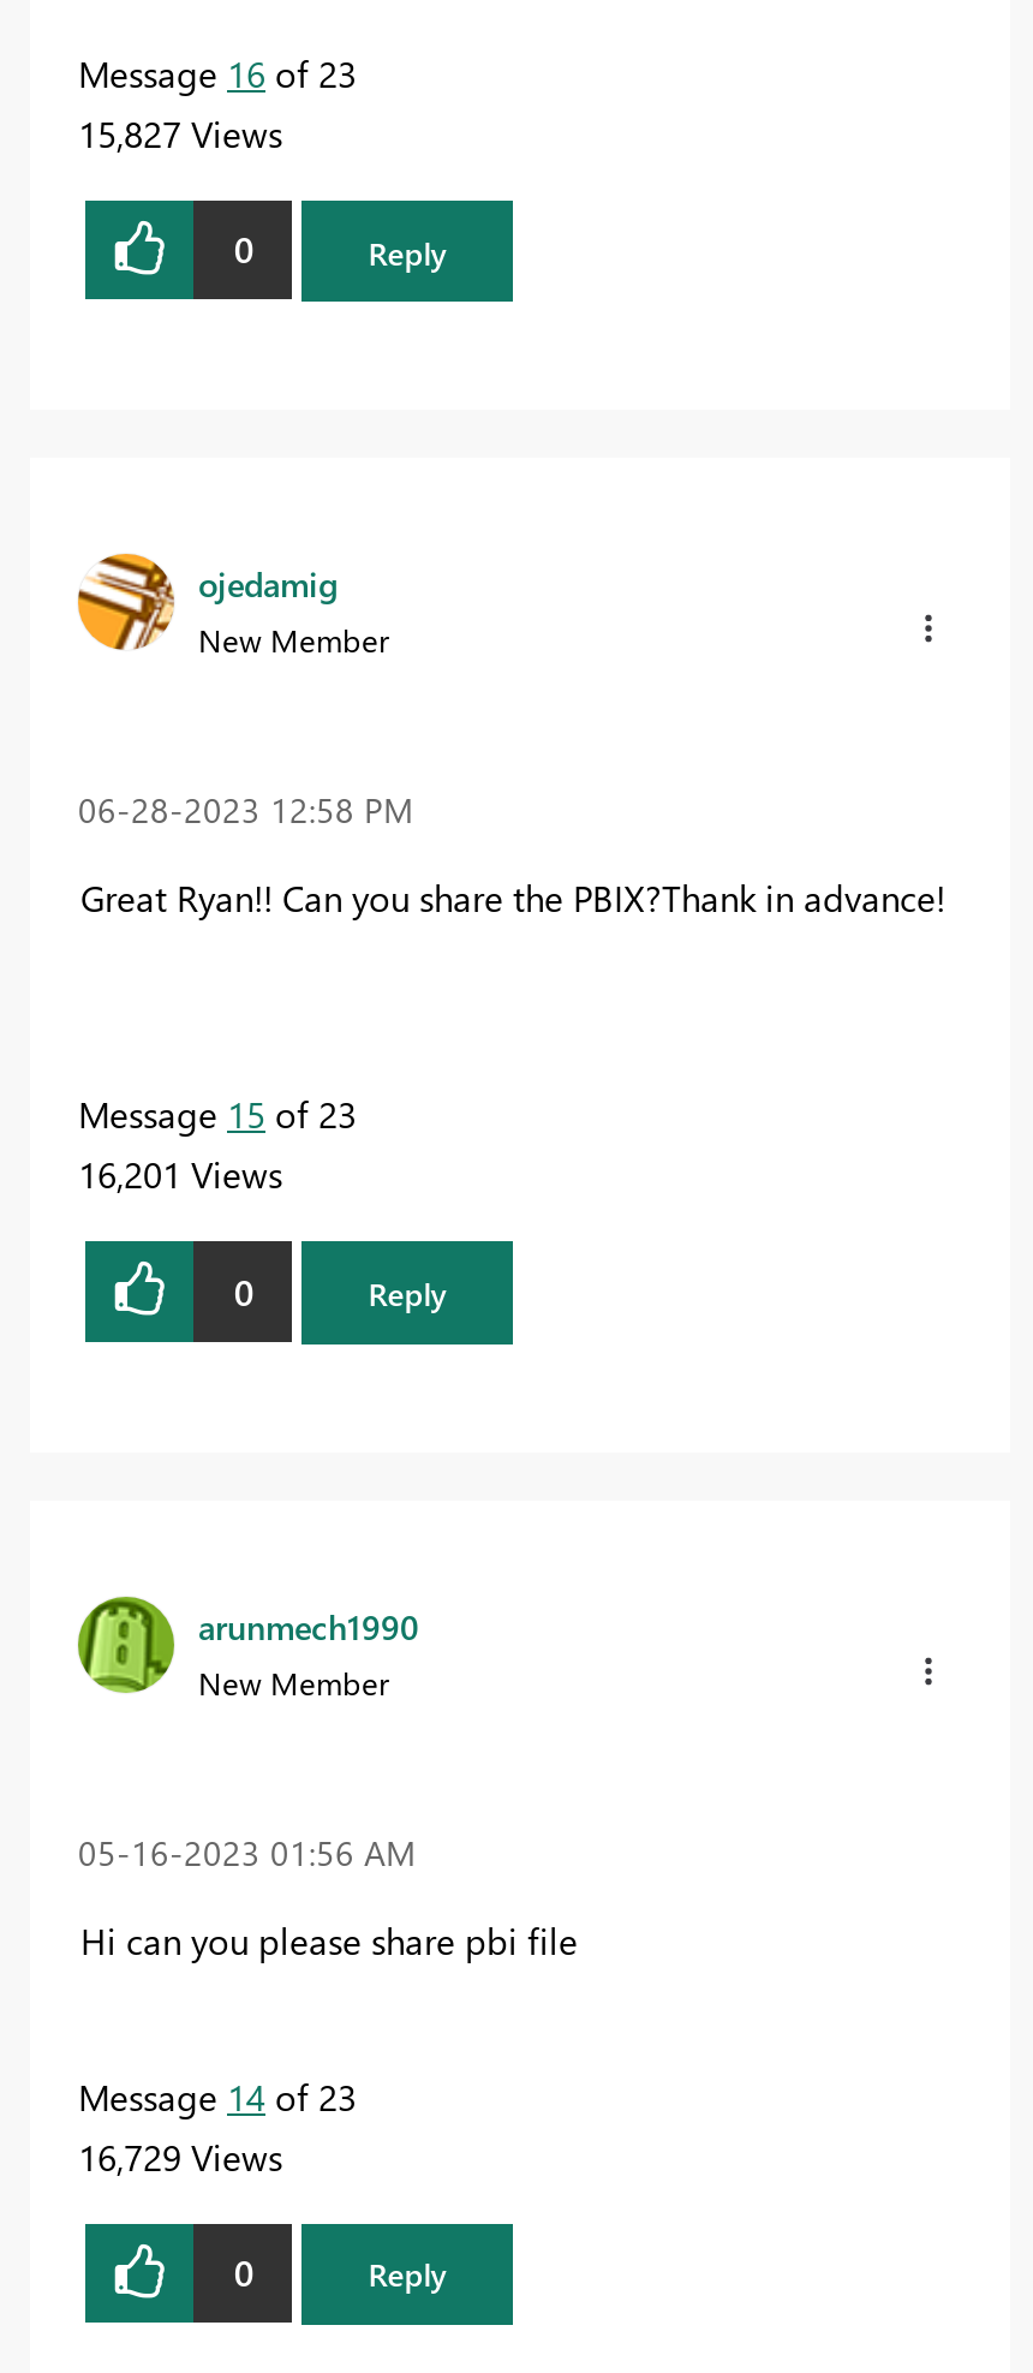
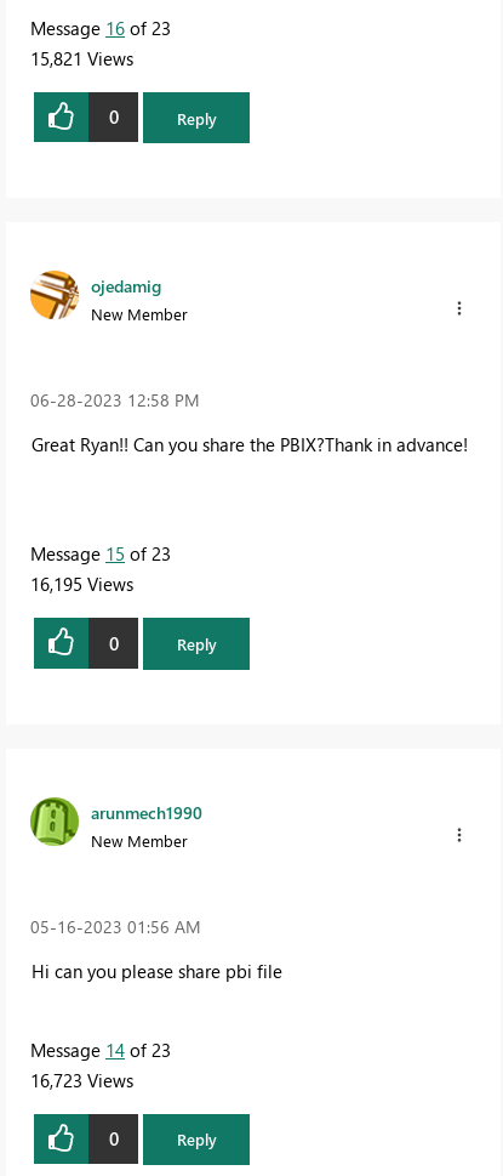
- 15,827 Views
+ 15,821 Views

- 16,201 Views
+ 16,195 Views

- 16,729 Views
+ 16,723 Views
